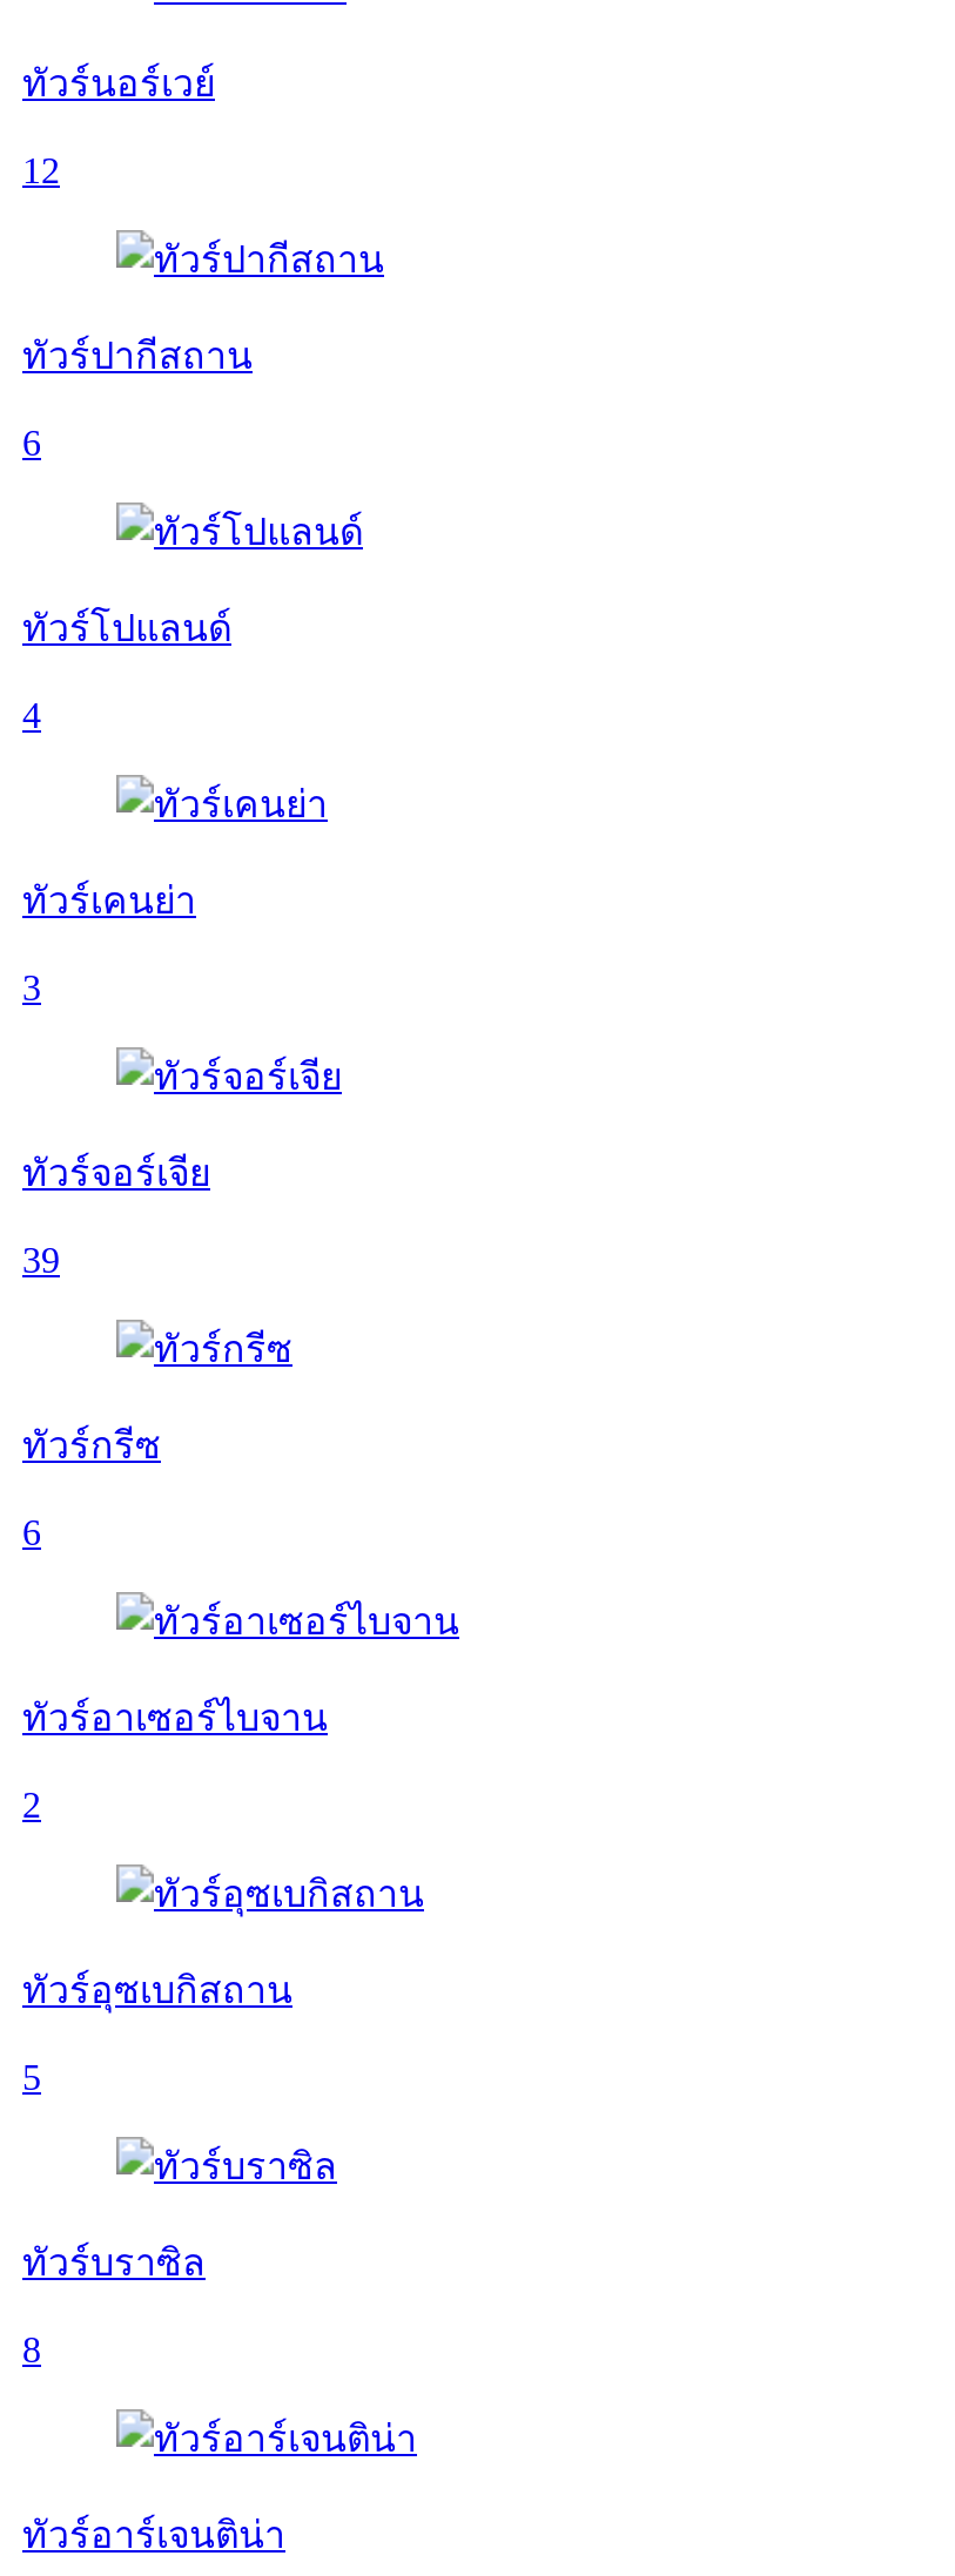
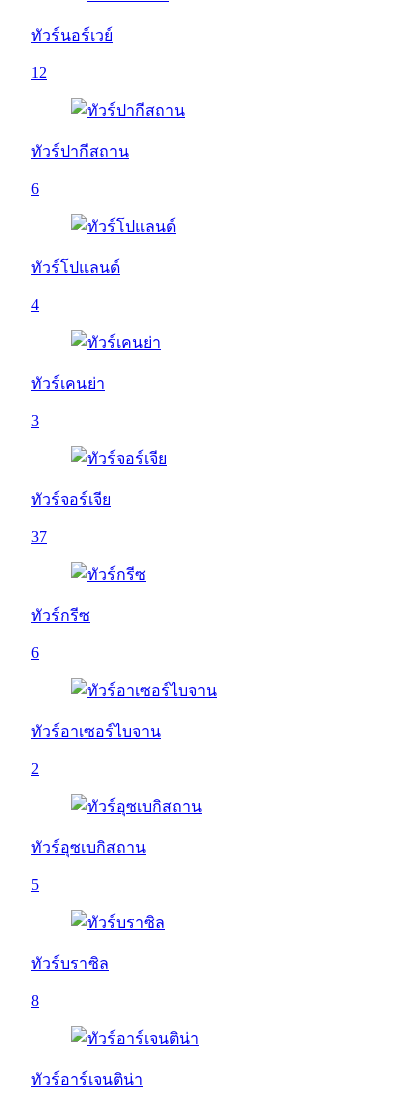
- 39
+ 37
